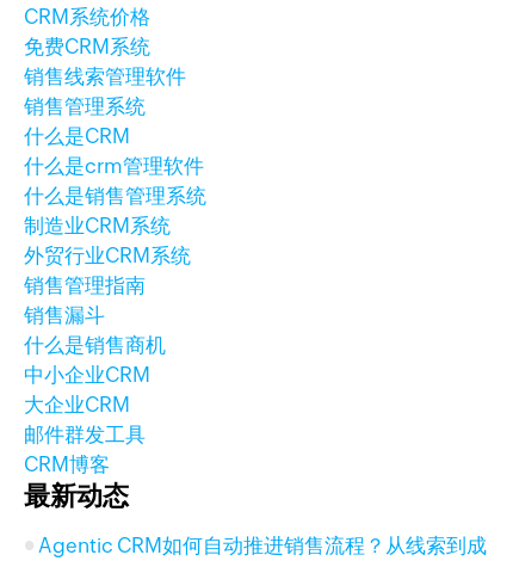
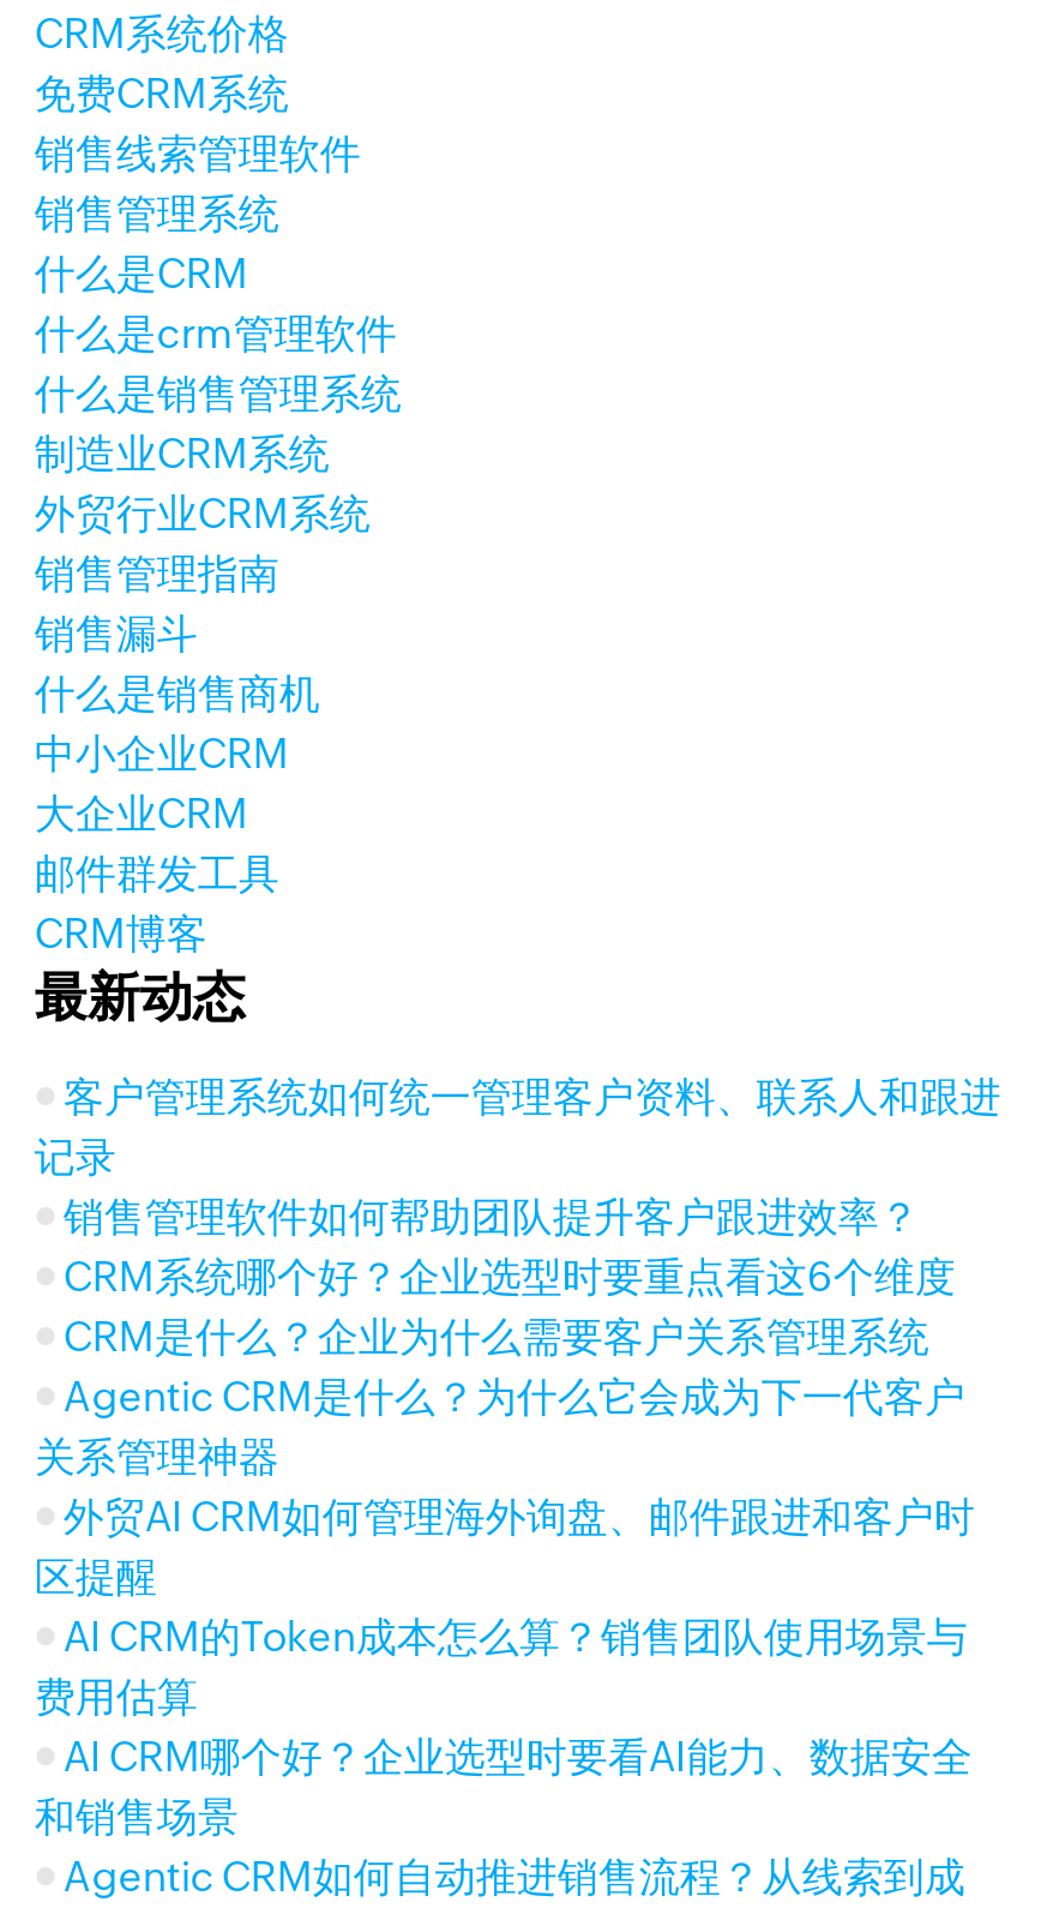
+ 客户管理系统如何统一管理客户资料、联系人和跟进
+ 记录
+ 销售管理软件如何帮助团队提升客户跟进效率？
+ CRM系统哪个好？企业选型时要重点看这6个维度
+ CRM是什么？企业为什么需要客户关系管理系统
+ Agentic CRM是什么？为什么它会成为下一代客户
+ 关系管理神器
+ 外贸AI CRM如何管理海外询盘、邮件跟进和客户时
+ 区提醒
+ AI CRM的Token成本怎么算？销售团队使用场景与
+ 费用估算
+ AI CRM哪个好？企业选型时要看AI能力、数据安全
+ 和销售场景
